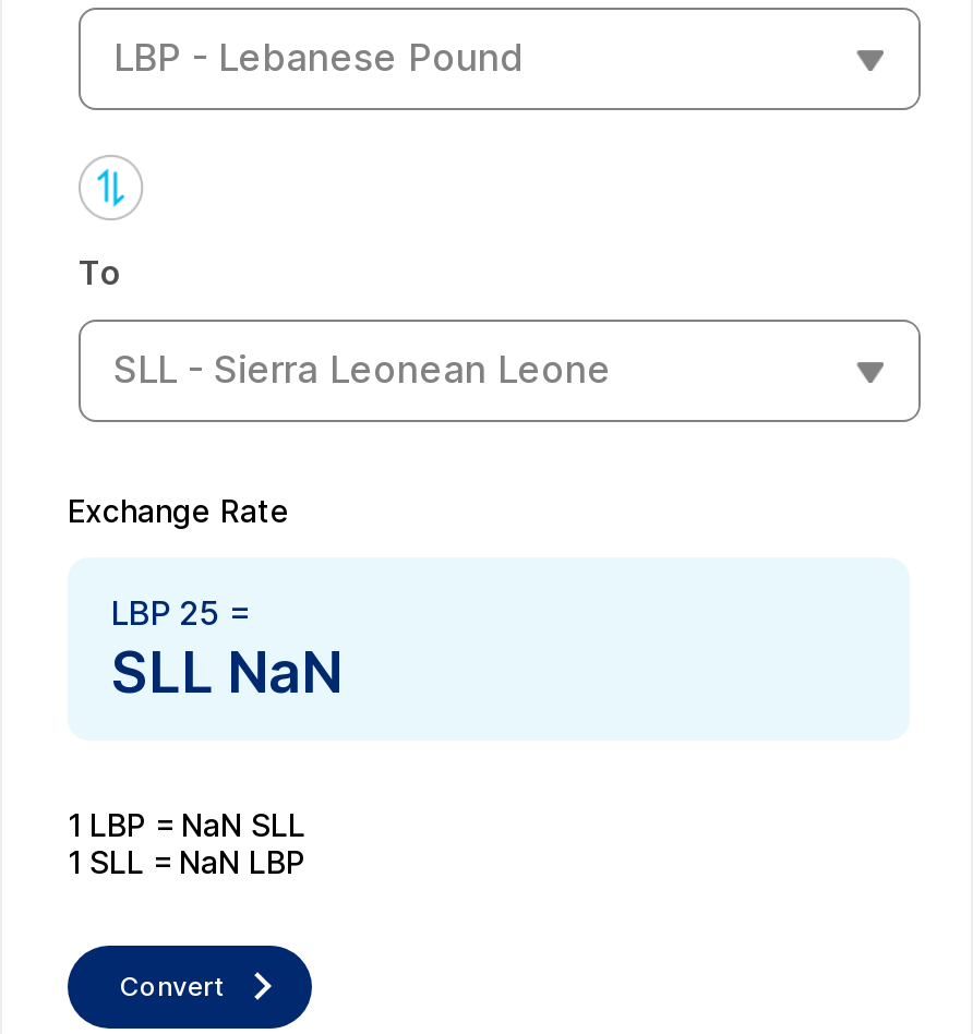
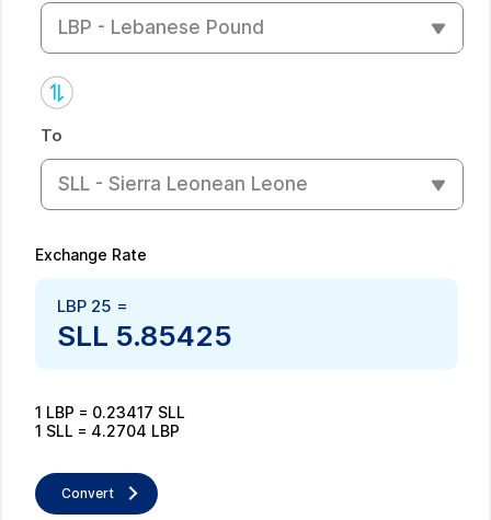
- SLL NaN
+ SLL 5.85425

- 1 LBP = NaN SLL
+ 1 LBP = 0.23417 SLL

- 1 SLL = NaN LBP
+ 1 SLL = 4.2704 LBP
